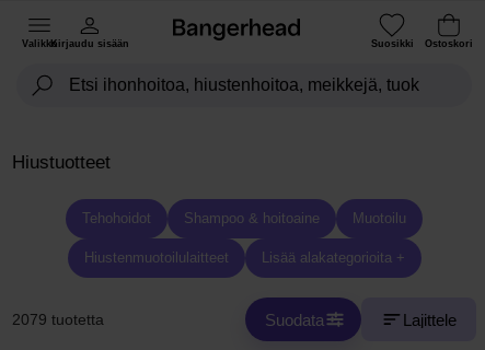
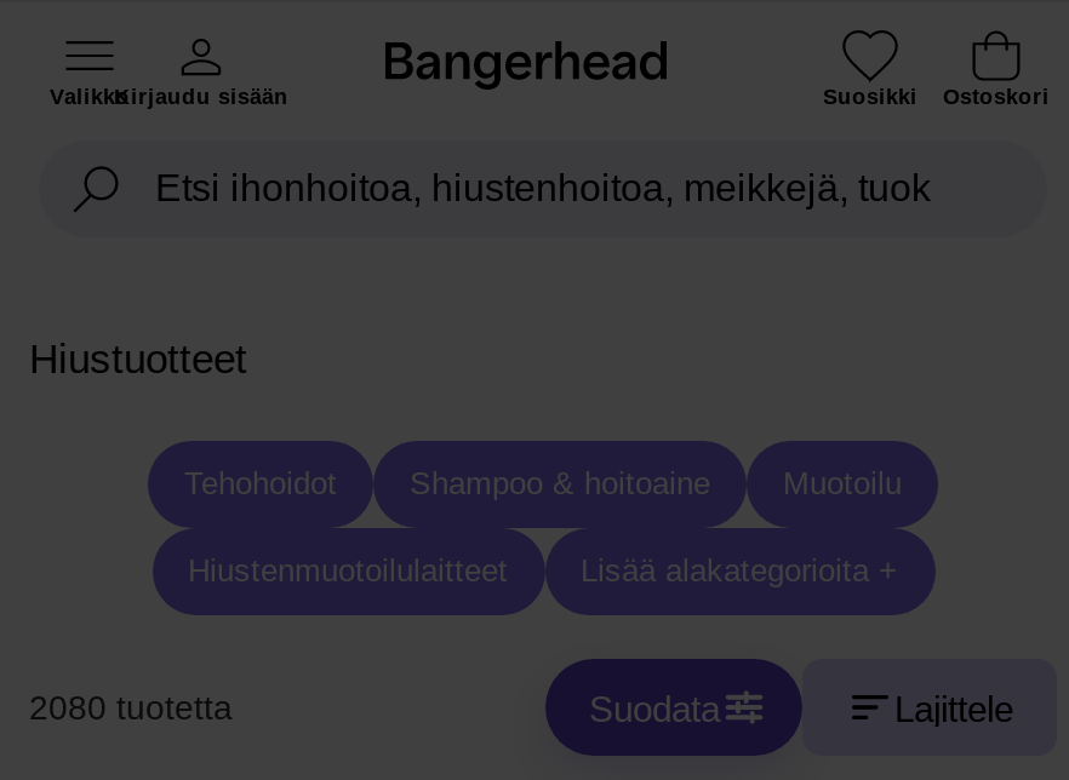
- 2079 tuotetta
+ 2080 tuotetta
